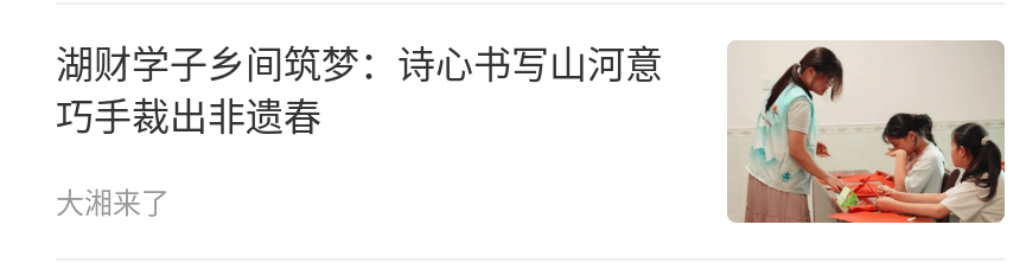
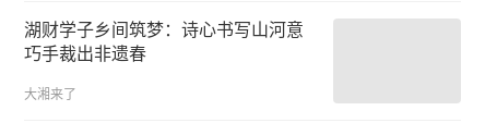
- [image]
